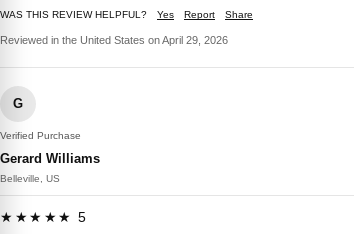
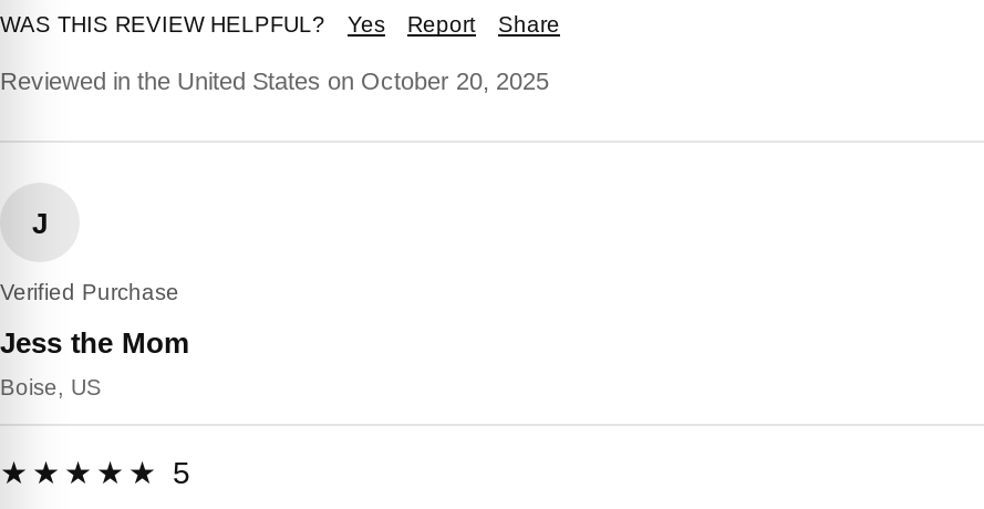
- Reviewed in the United States on April 29, 2026
+ Reviewed in the United States on October 20, 2025

- G
+ J

- Gerard Williams
+ Jess the Mom

- Belleville, US
+ Boise, US
